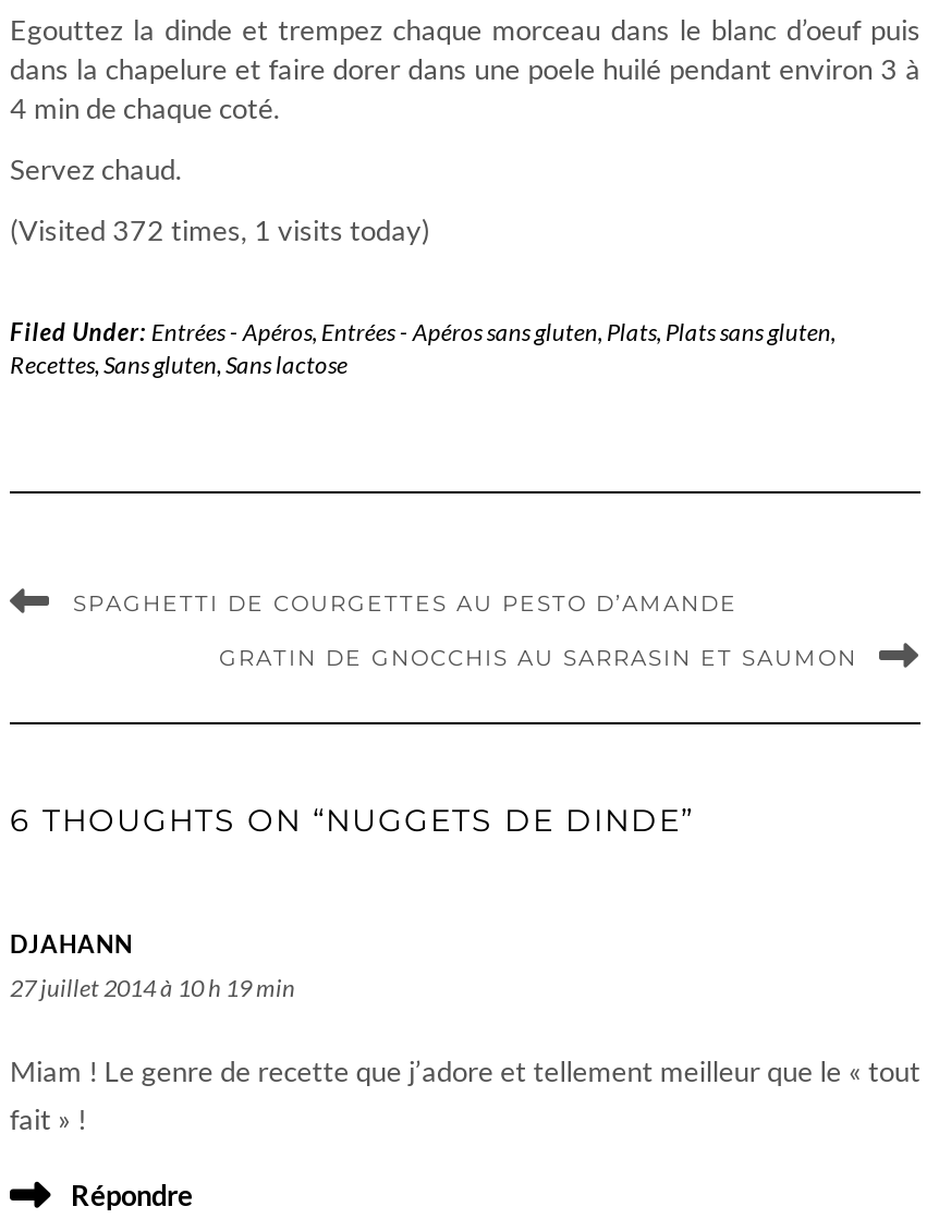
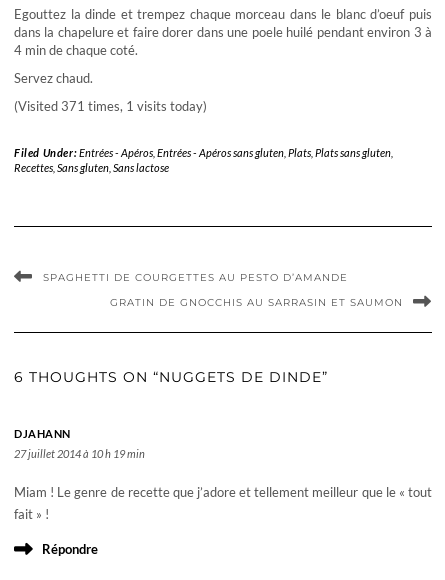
- (Visited 372 times, 1 visits today)
+ (Visited 371 times, 1 visits today)
